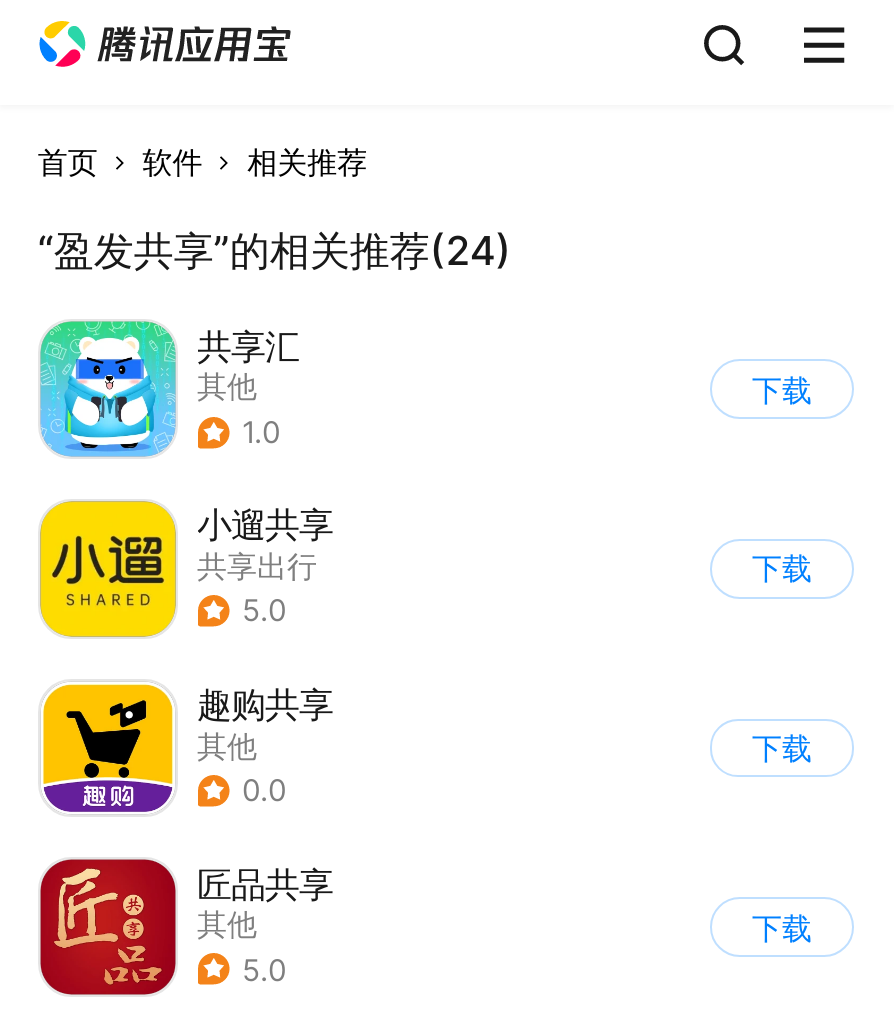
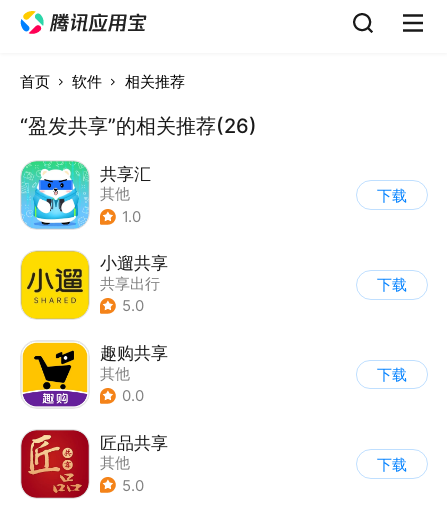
- “盈发共享”的相关推荐(24)
+ “盈发共享”的相关推荐(26)
